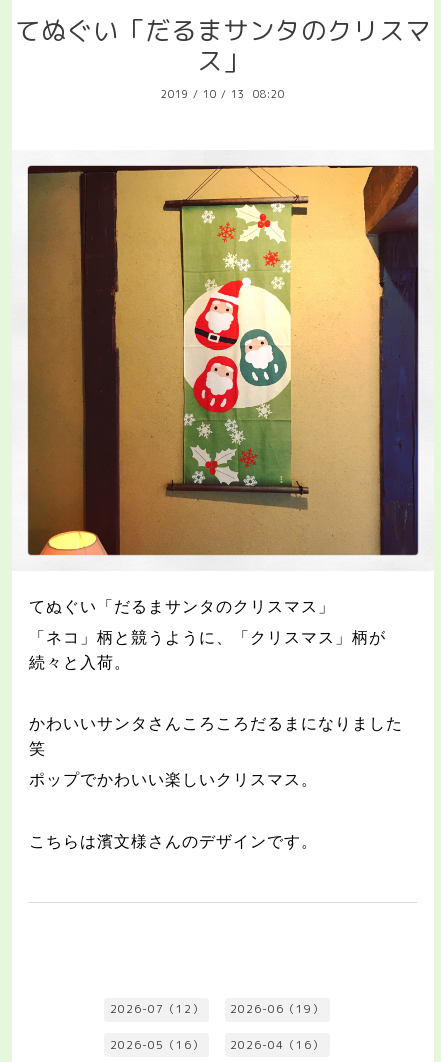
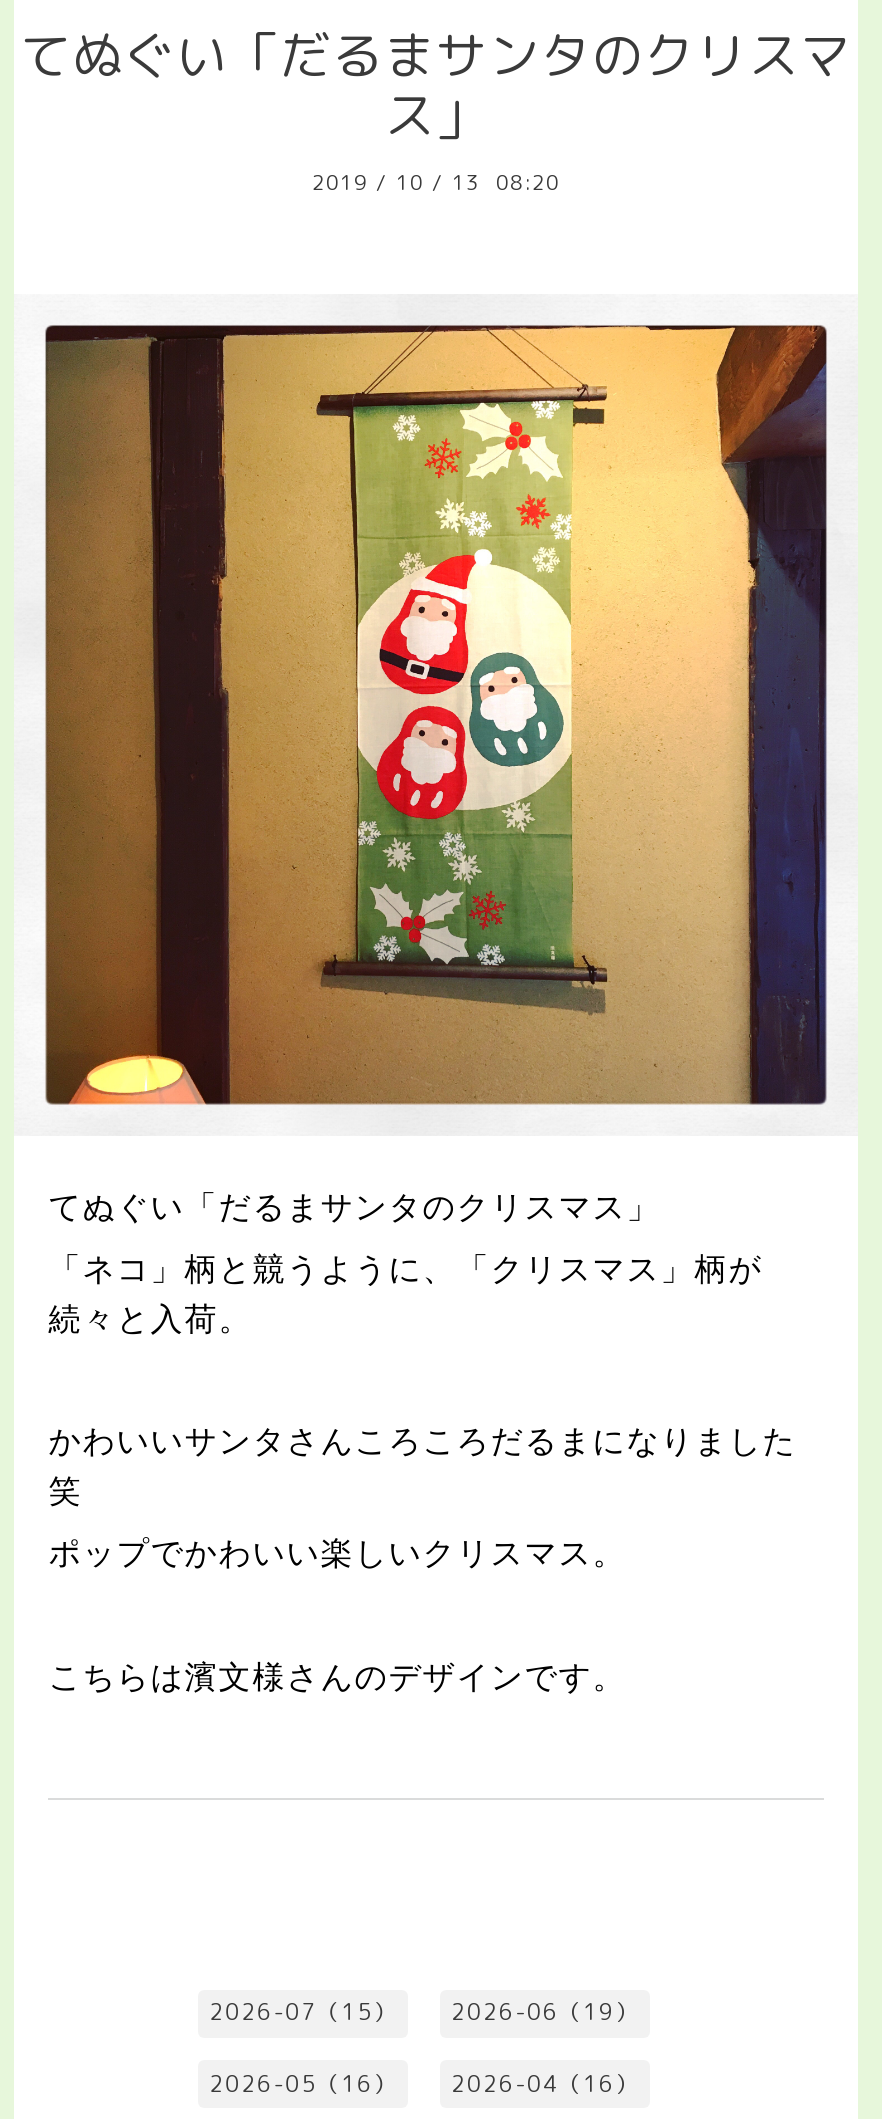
- 2026-07（12） 2026-06（19）
+ 2026-07（15） 2026-06（19）
